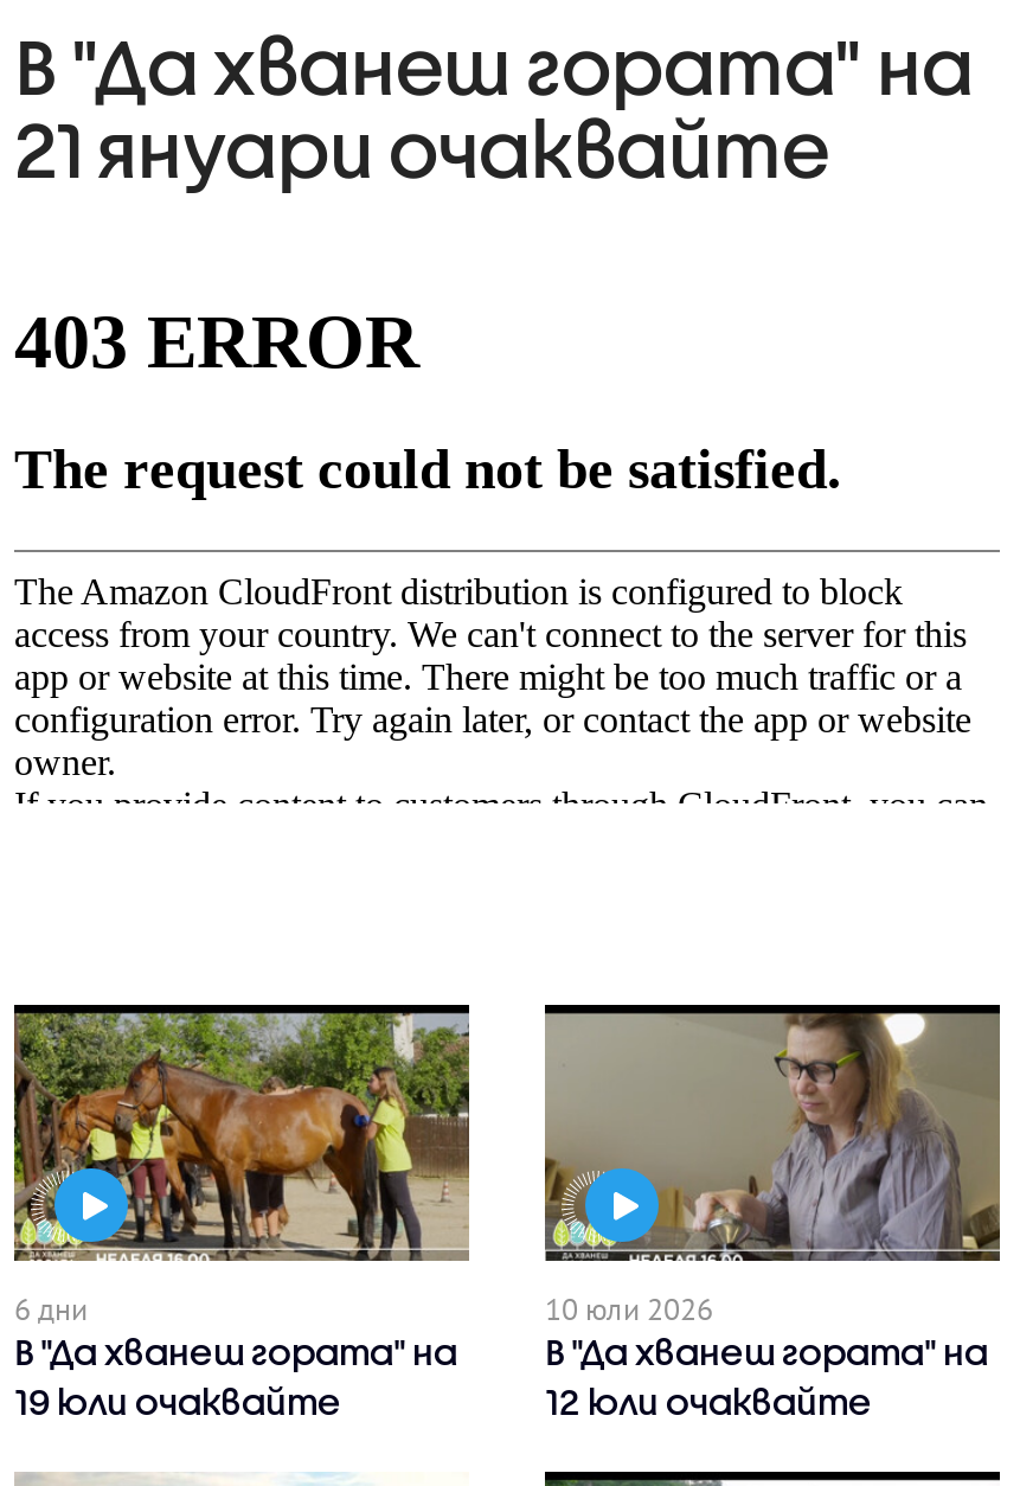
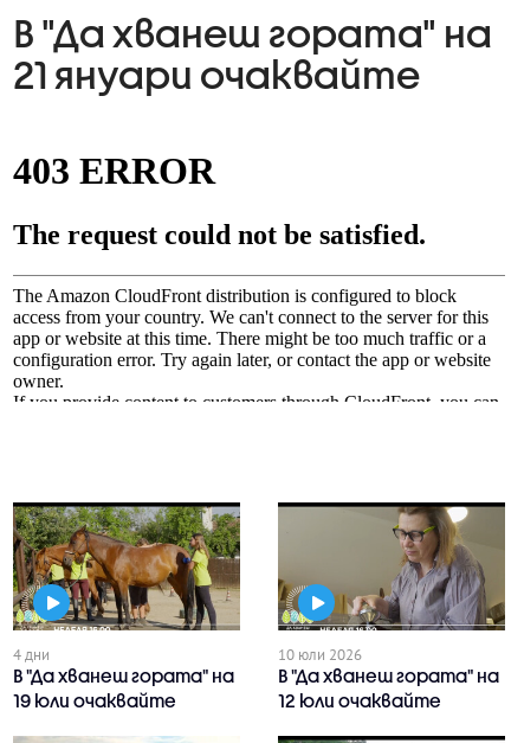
- 6 дни
+ 4 дни
